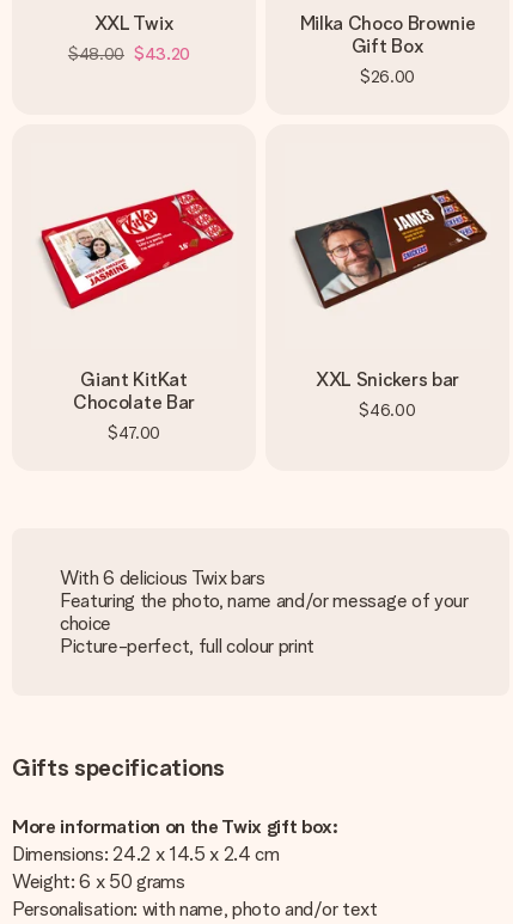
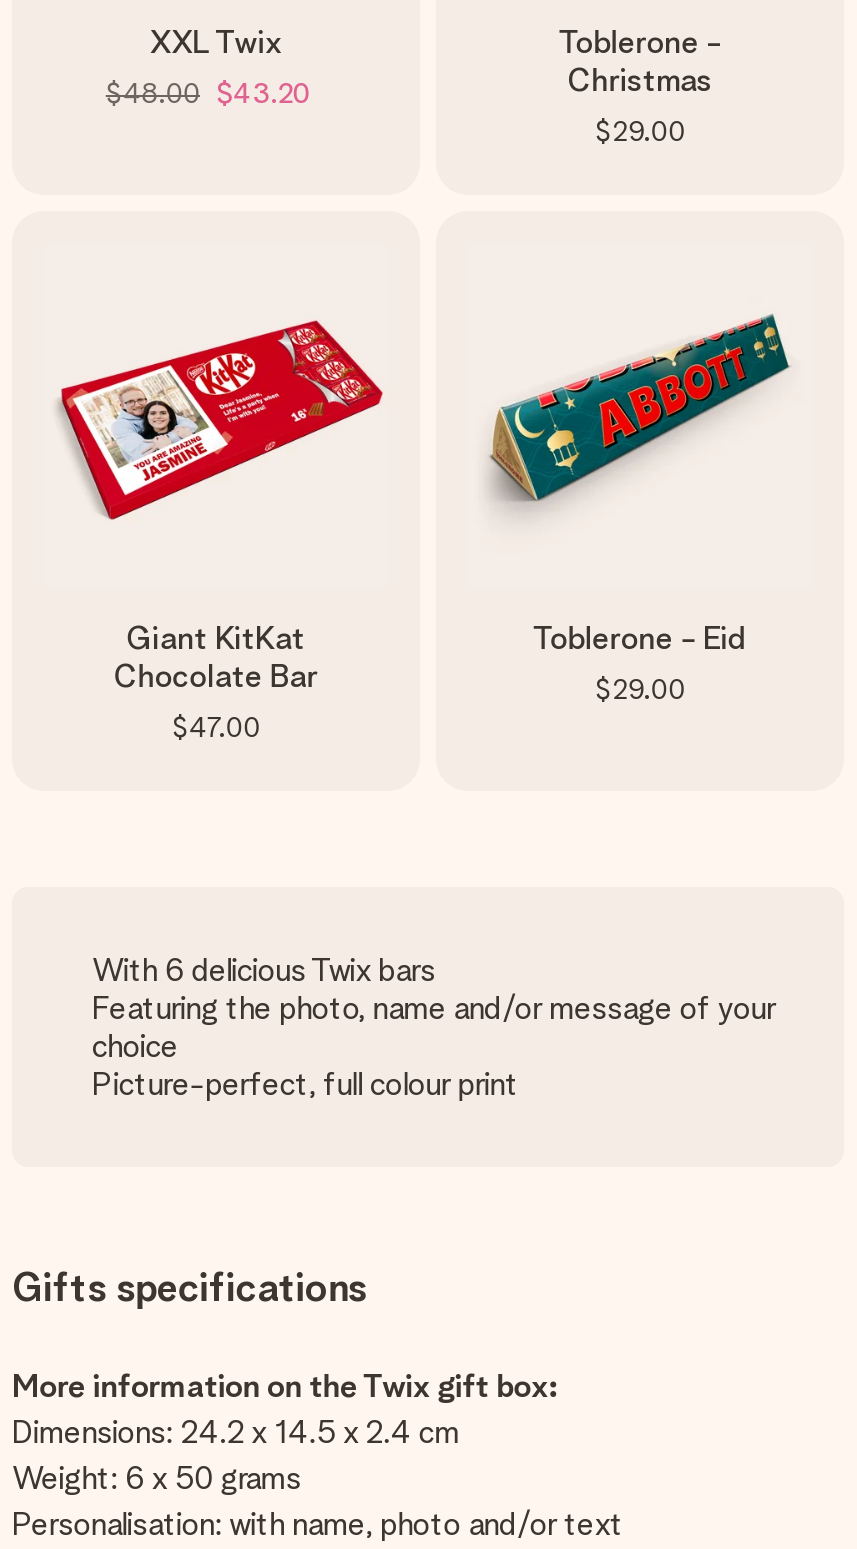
- Milka Choco Brownie
- Gift Box
- $26.00
+ Toblerone -
+ Christmas
+ $29.00

- [image]
+ [image]

- XXL Snickers bar
- $46.00
+ Toblerone - Eid
+ $29.00
